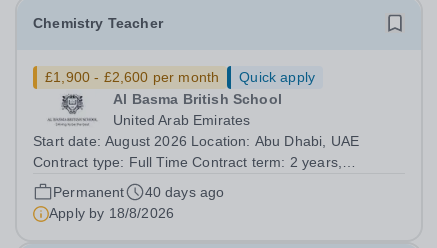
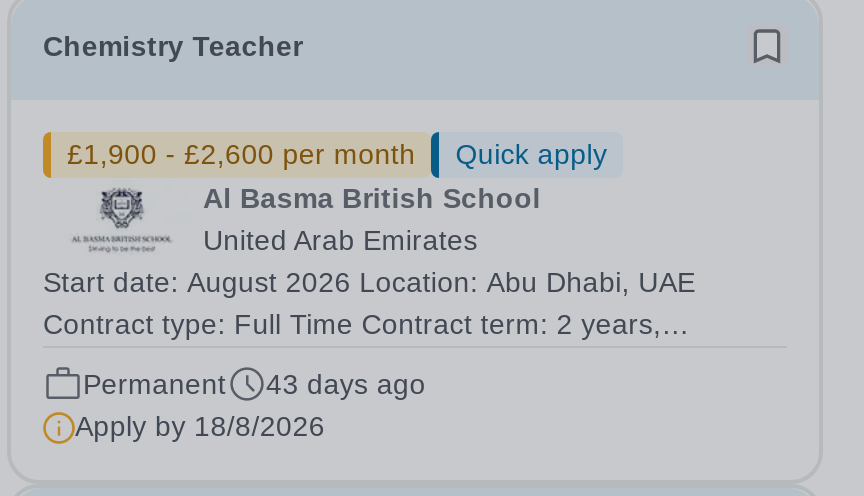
- Permanent 40 days ago
+ Permanent 43 days ago
